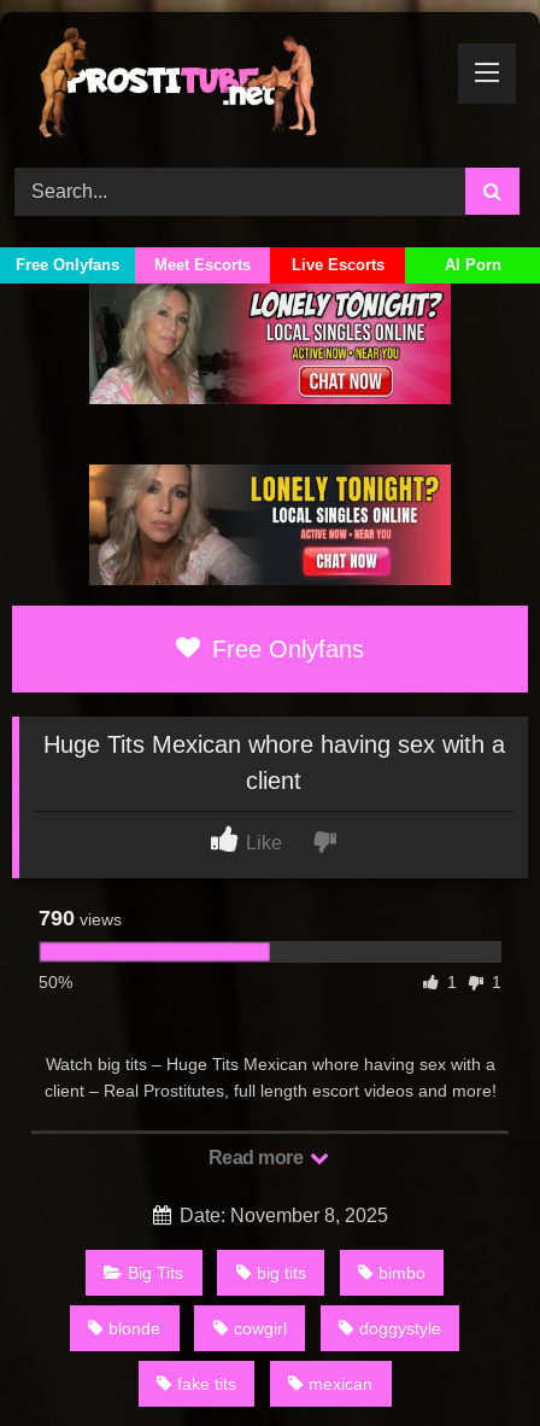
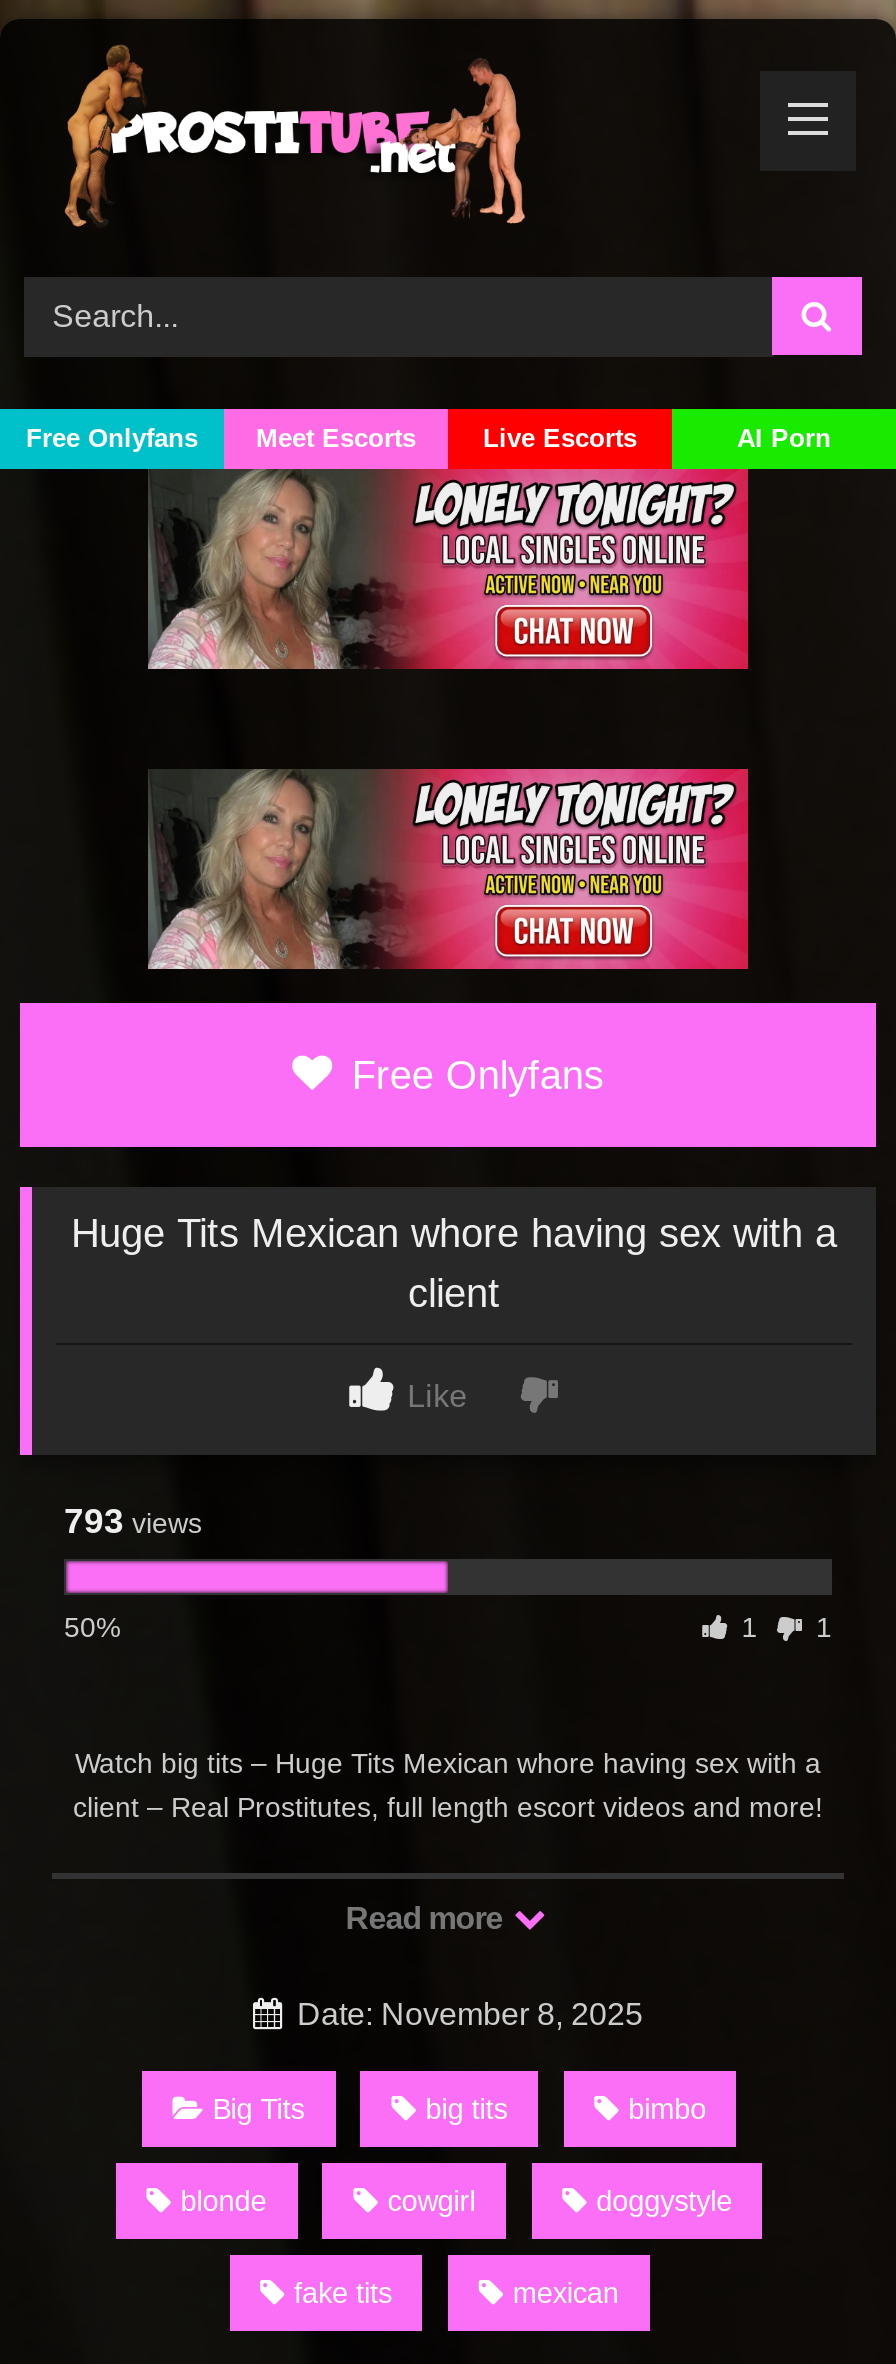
- [image]
+ [image]

- 790 views
+ 793 views
